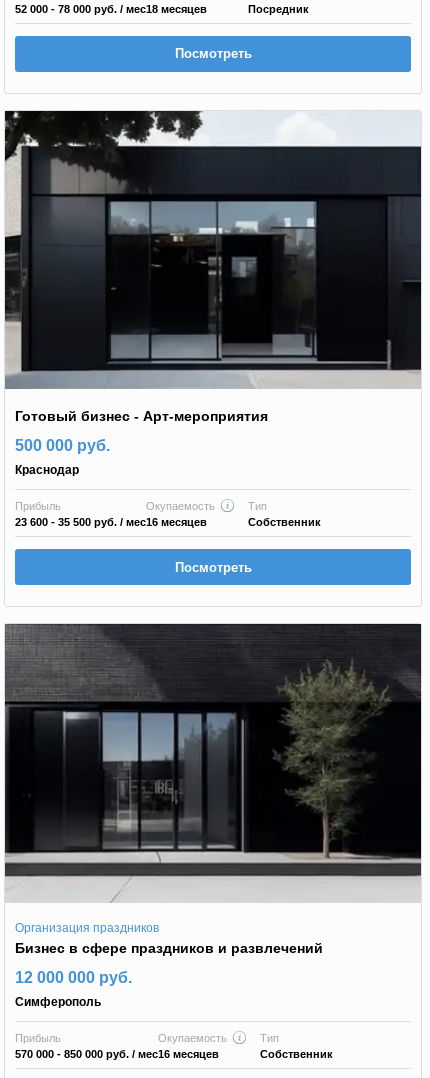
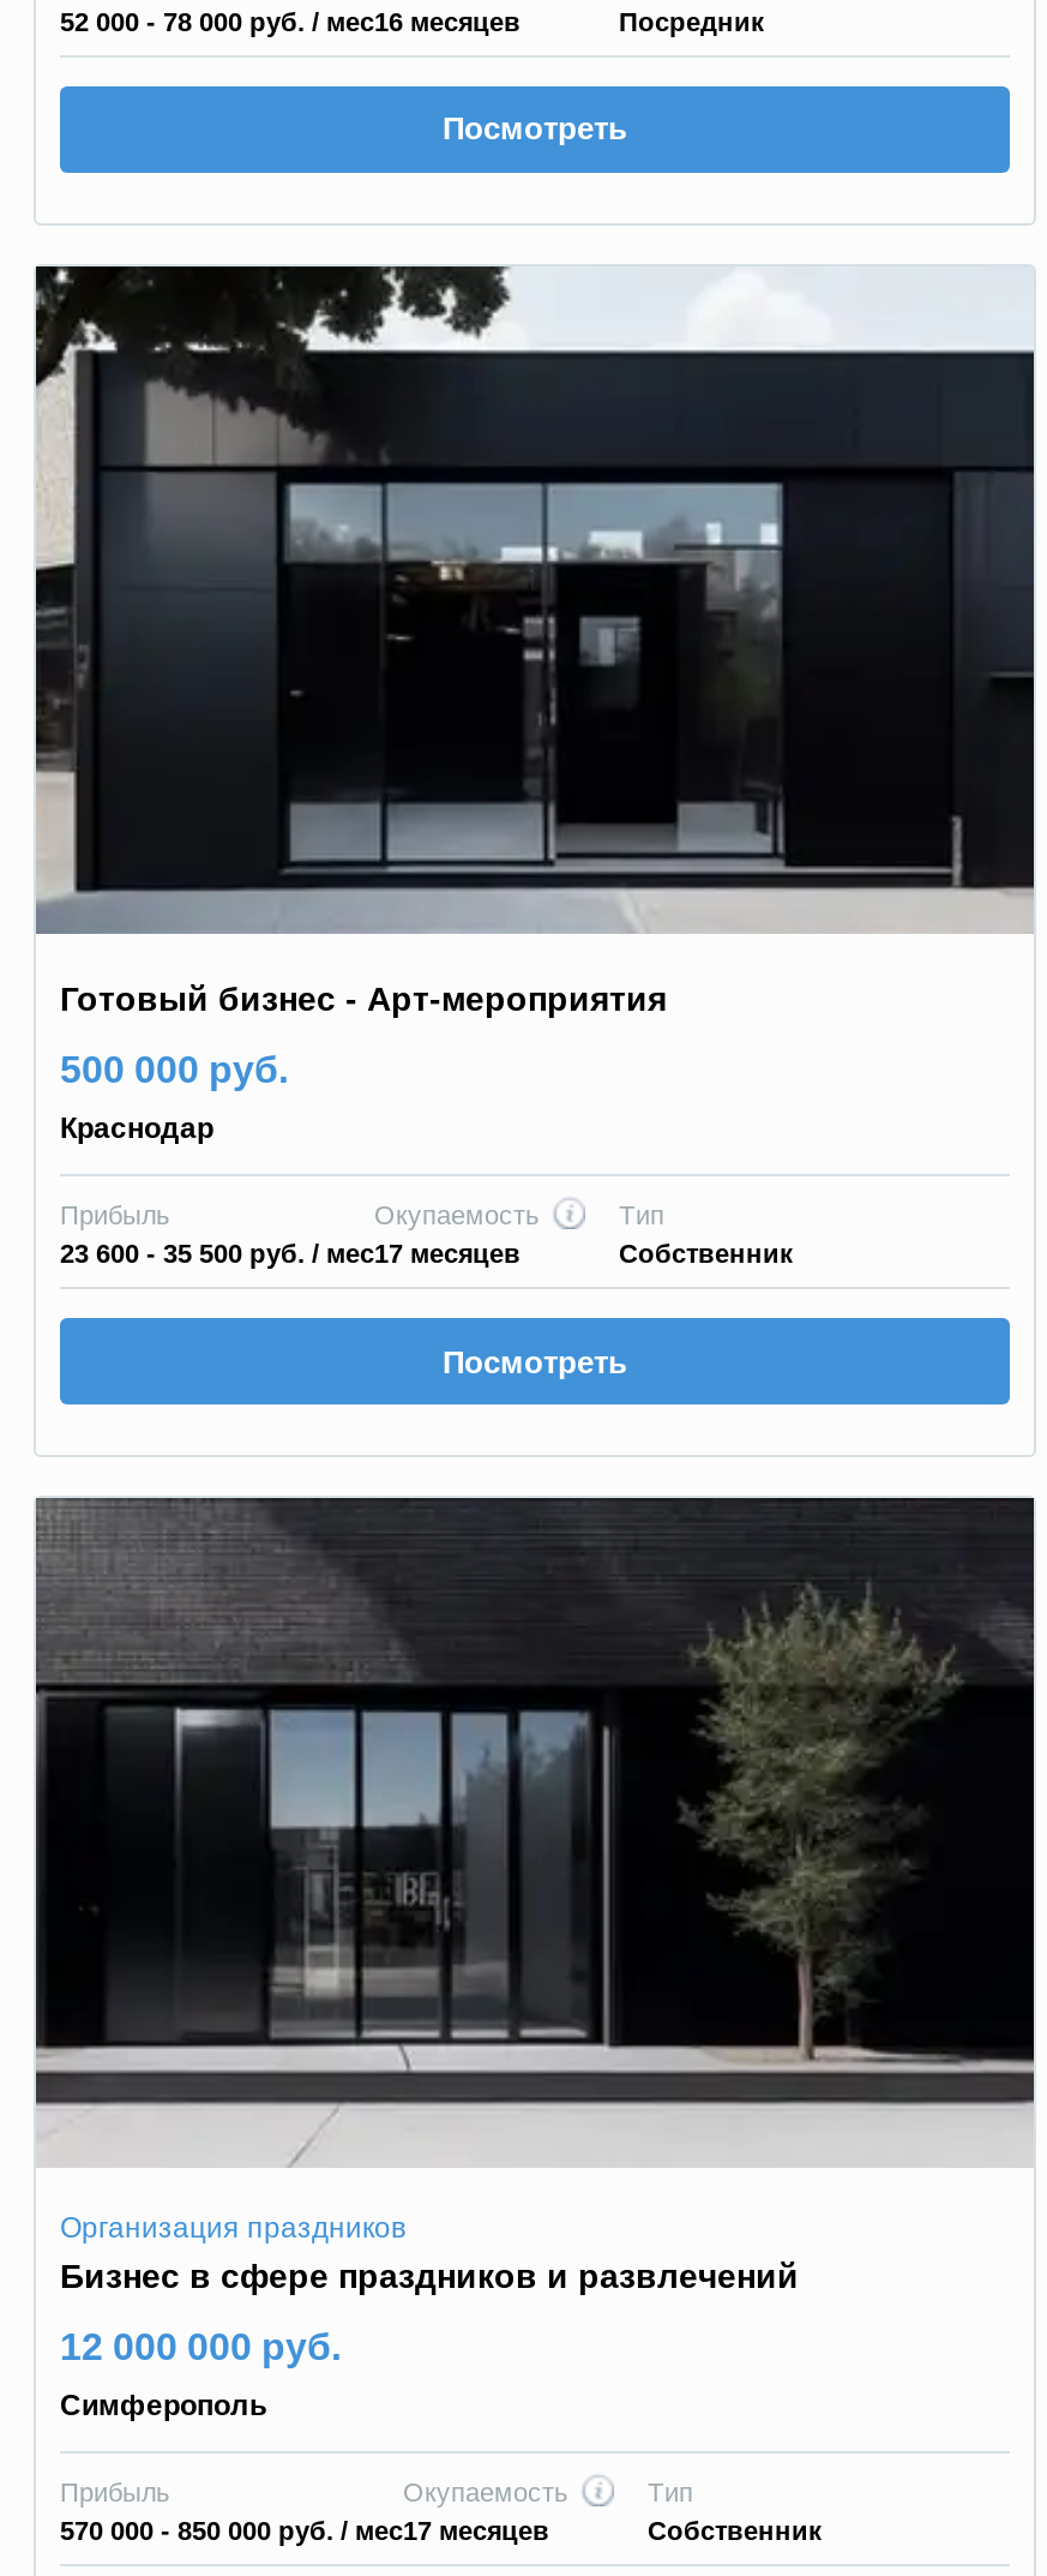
- 52 000 - 78 000 руб. / мес 18 месяцев
+ 52 000 - 78 000 руб. / мес 16 месяцев

- 23 600 - 35 500 руб. / мес 16 месяцев
+ 23 600 - 35 500 руб. / мес 17 месяцев

- 570 000 - 850 000 руб. / мес 16 месяцев
+ 570 000 - 850 000 руб. / мес 17 месяцев
